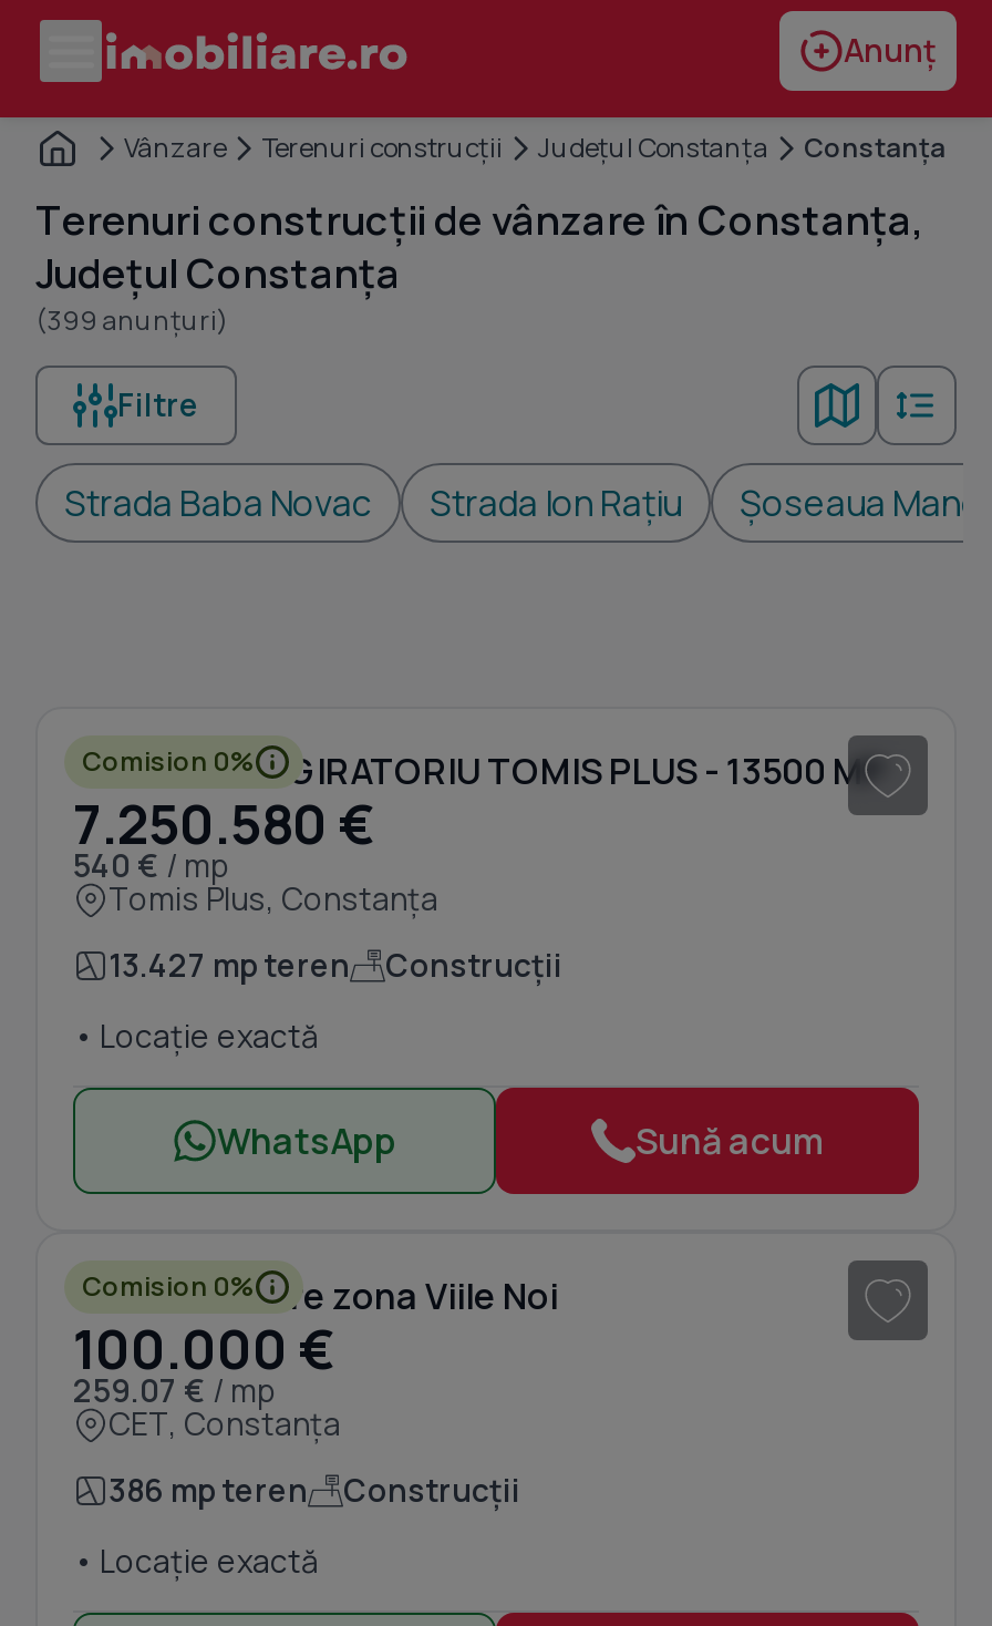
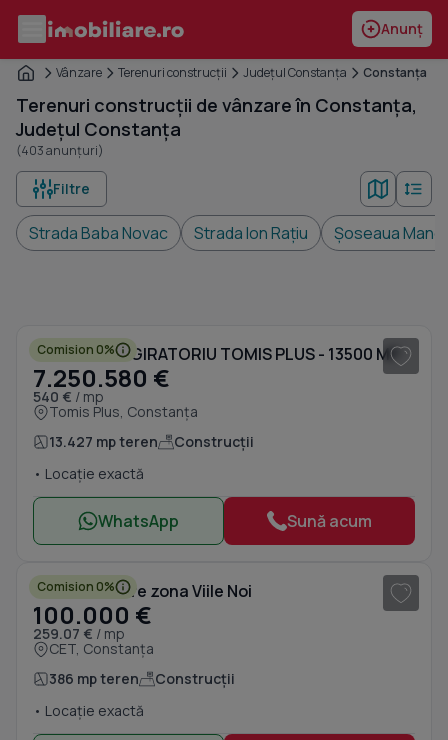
- (399 anunțuri)
+ (403 anunțuri)
